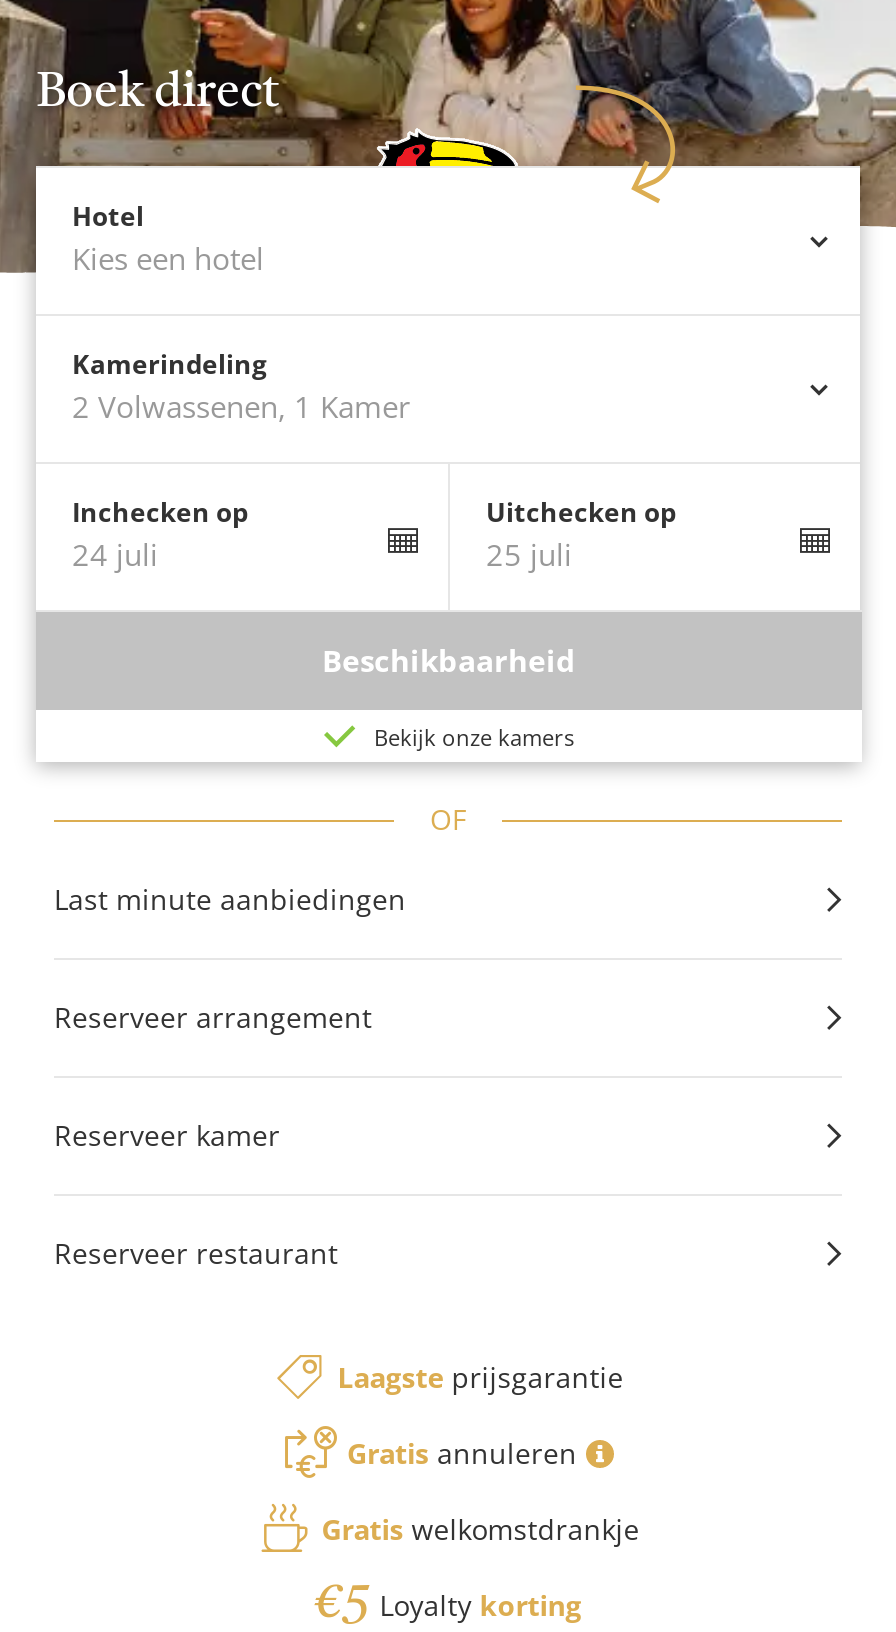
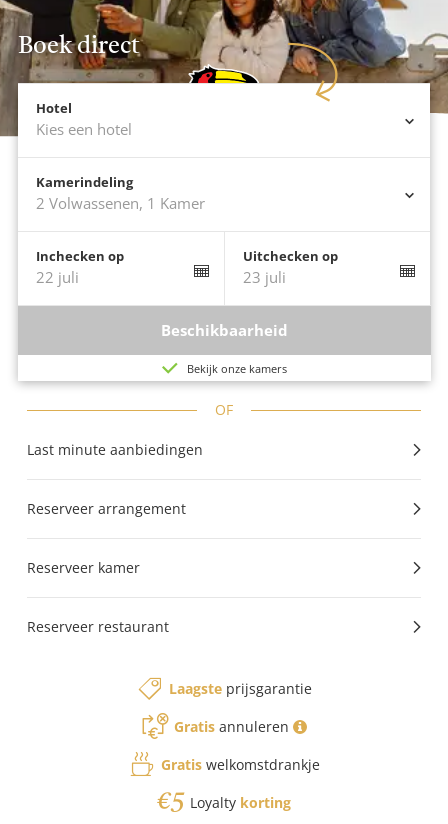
- 24 juli
+ 22 juli

- 25 juli
+ 23 juli
